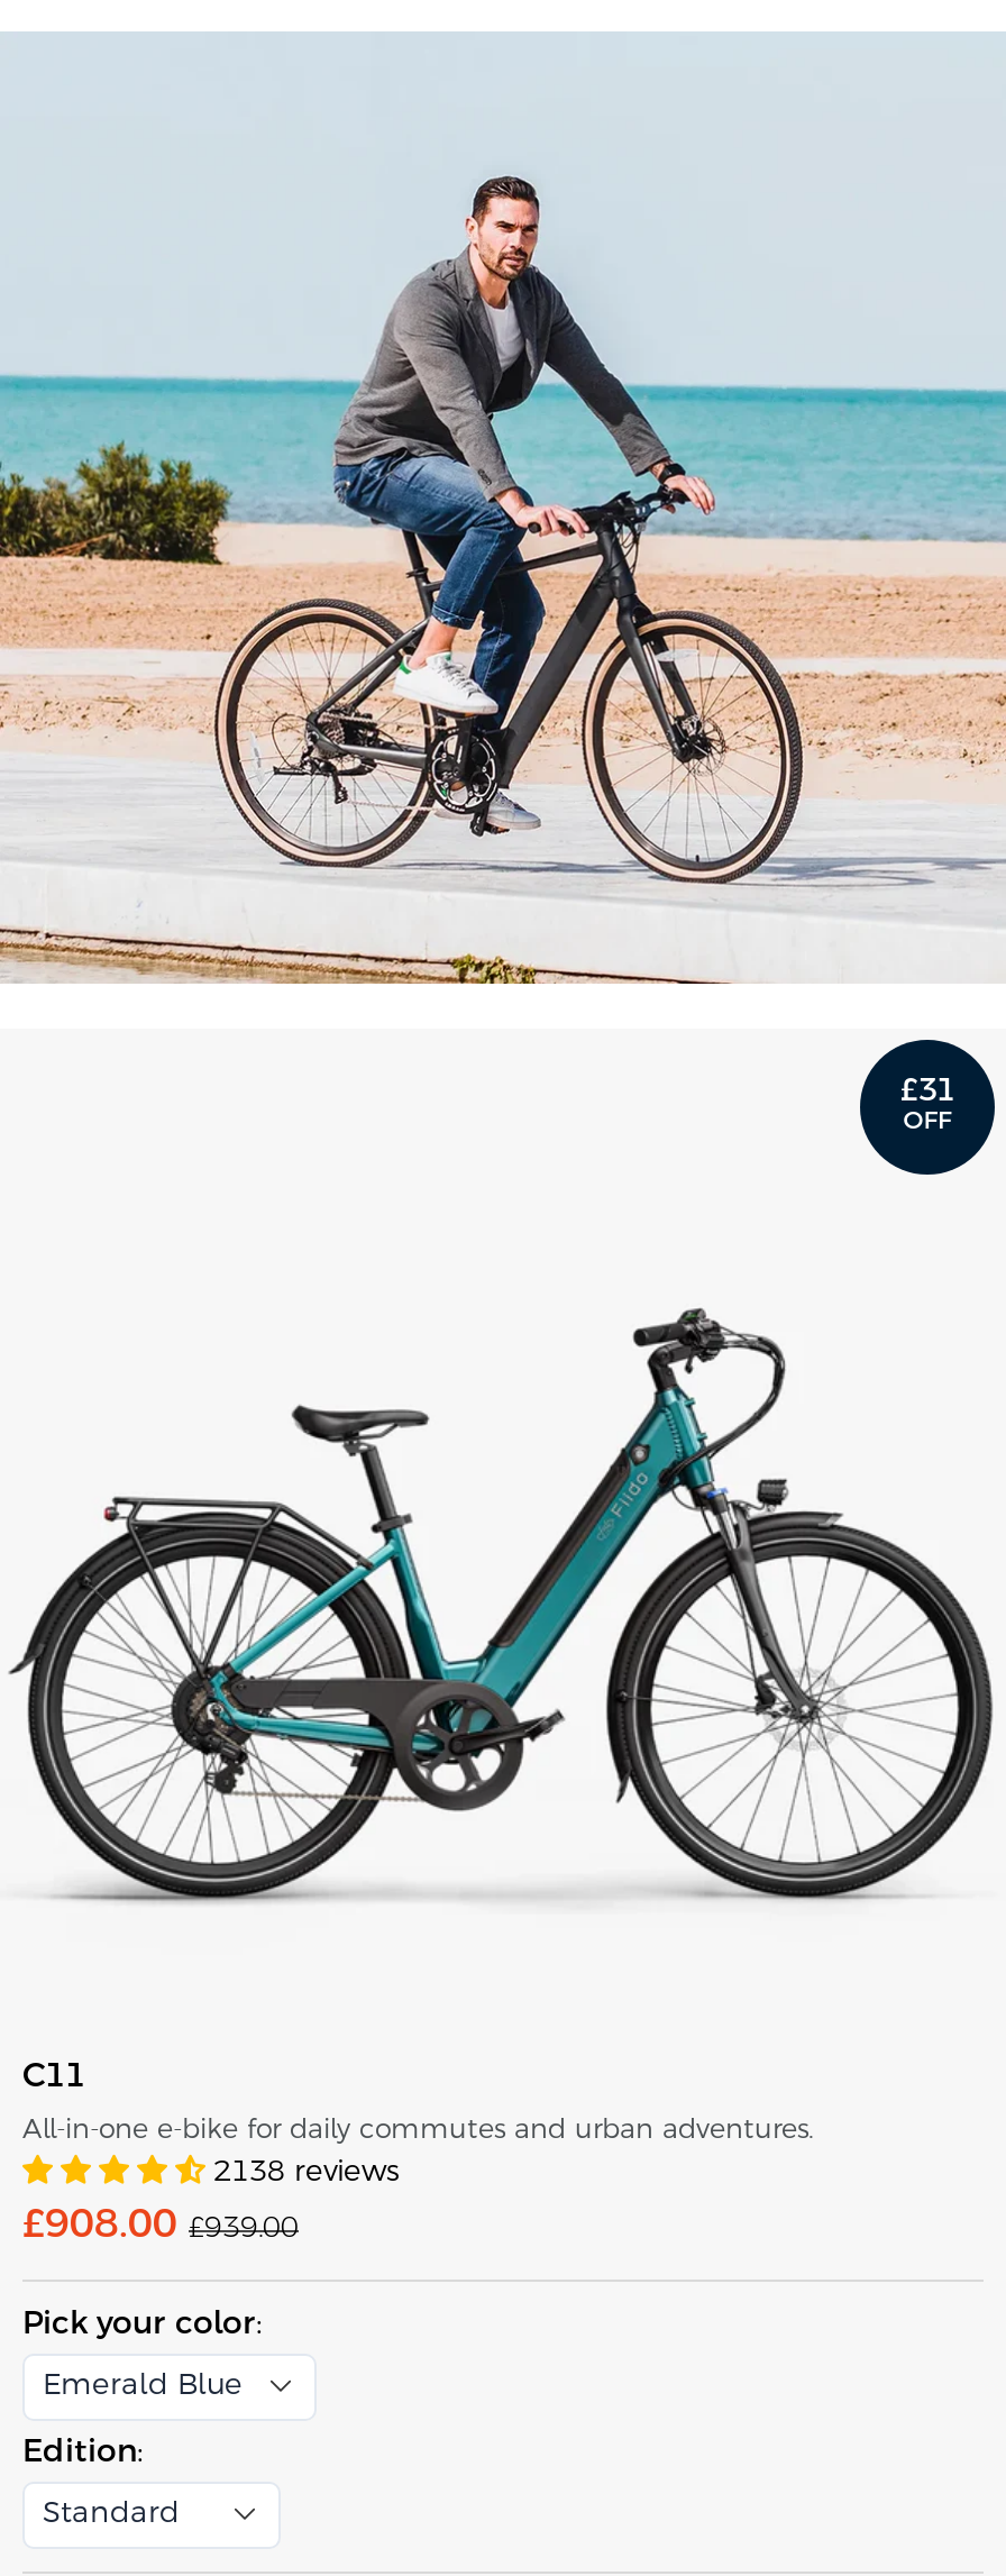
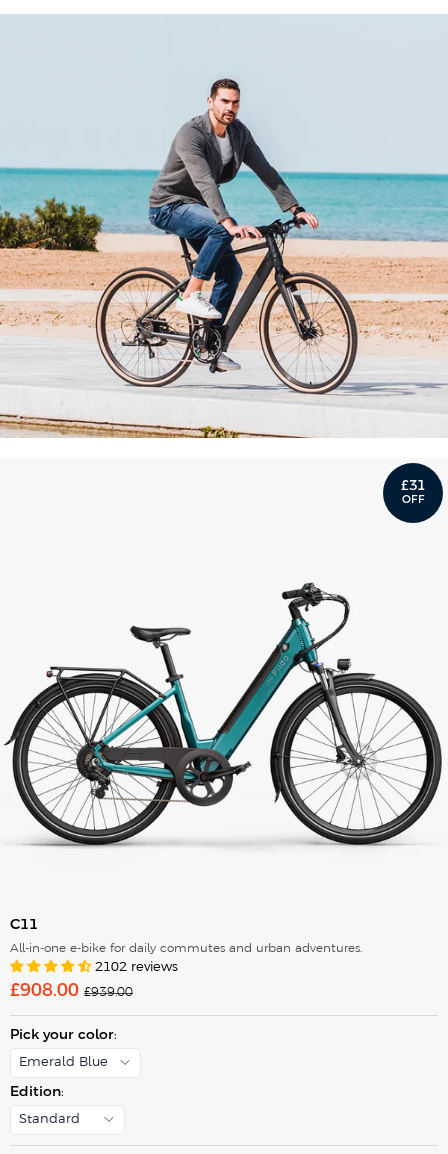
- 2138 reviews
+ 2102 reviews
